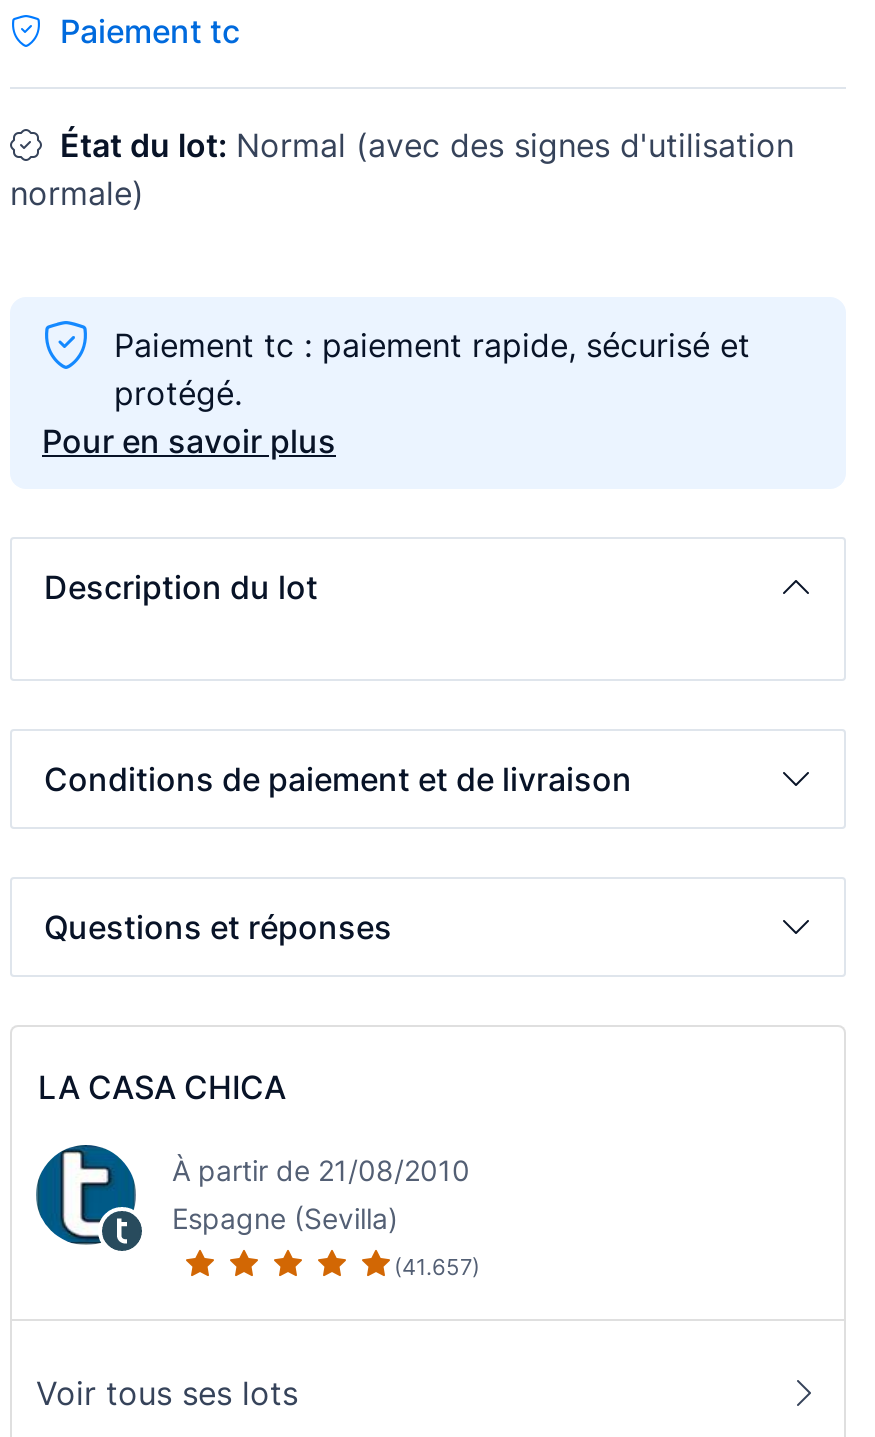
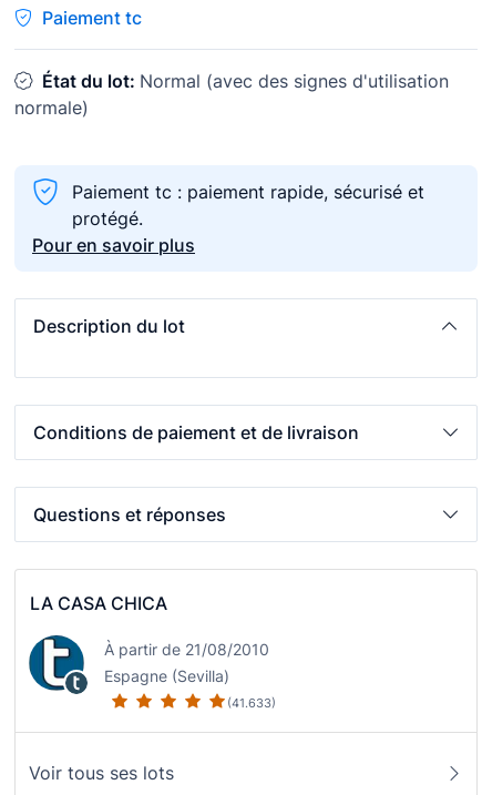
- (41.657)
+ (41.633)
